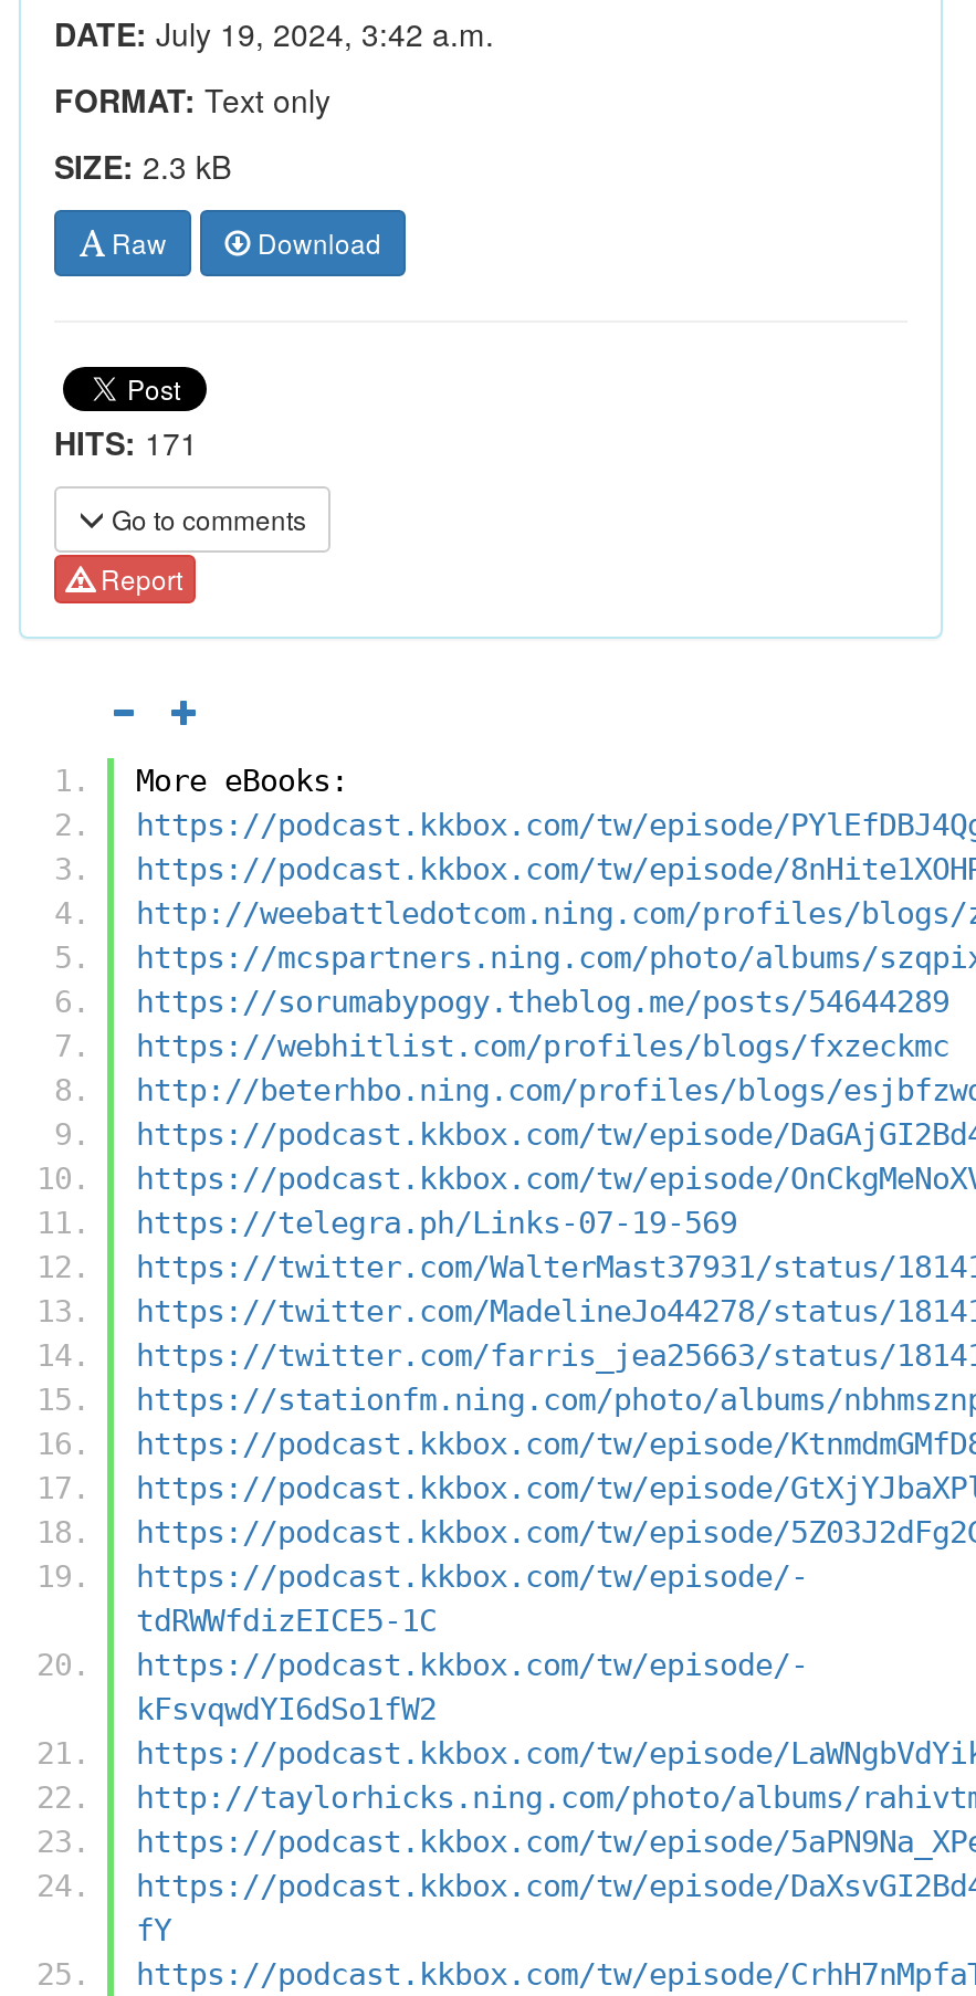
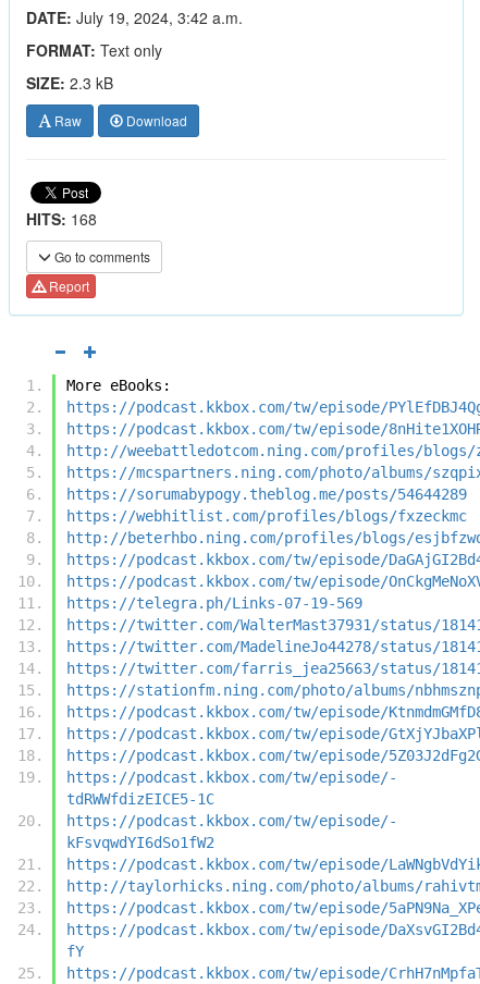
- HITS: 171
+ HITS: 168
